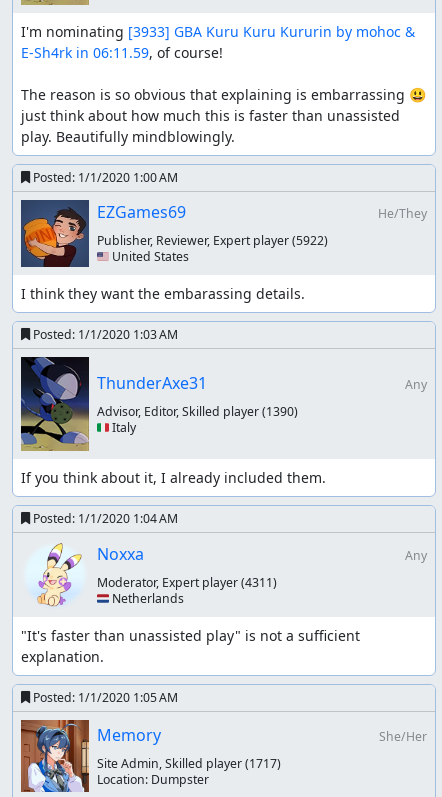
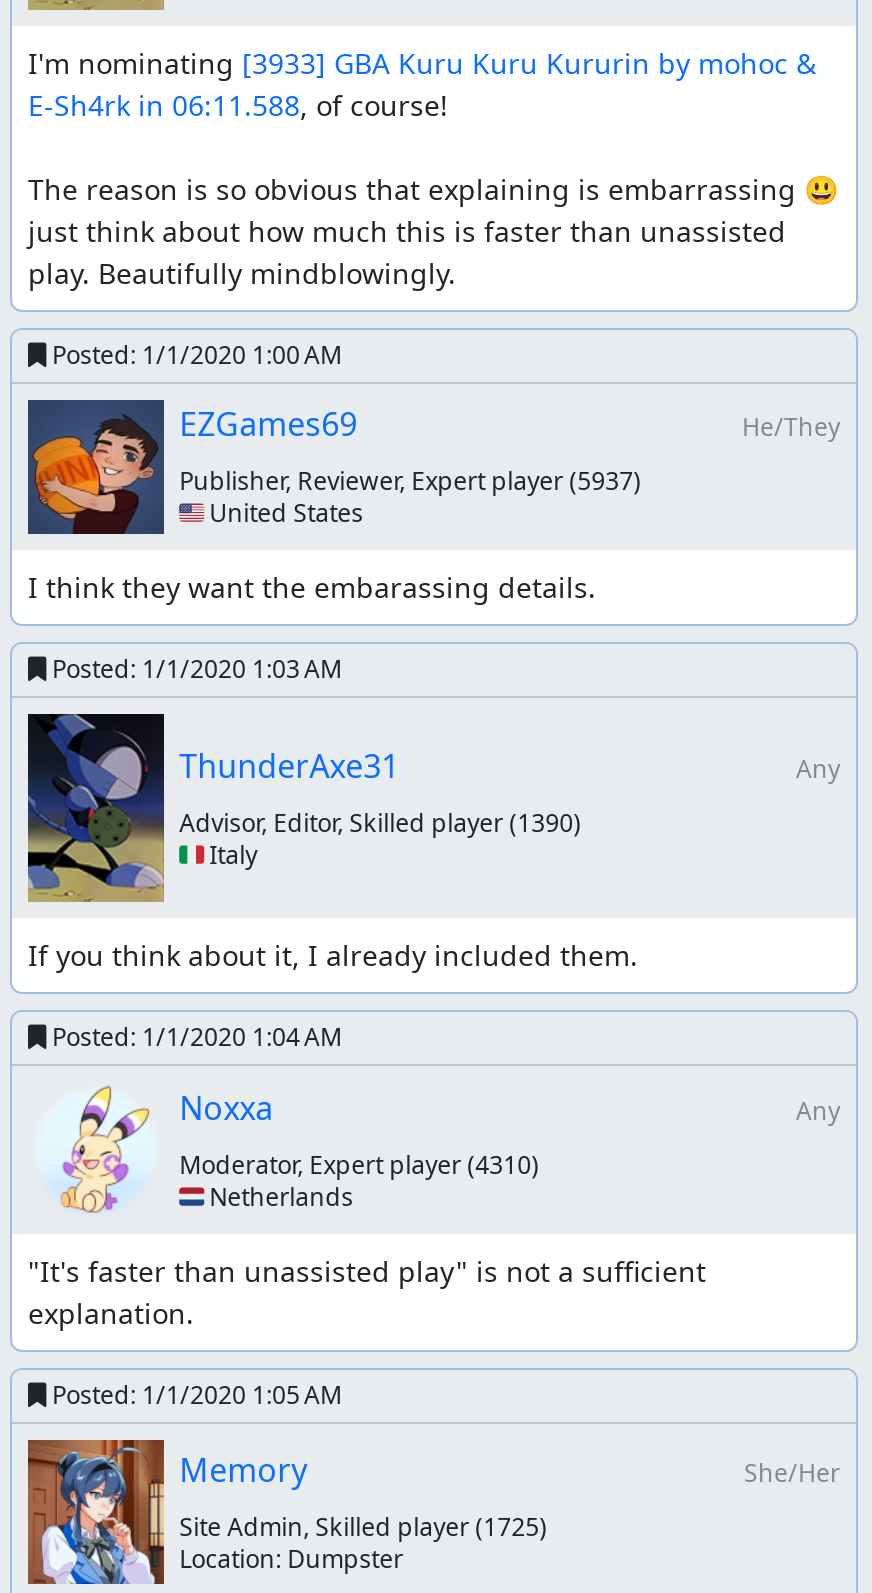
- E-Sh4rk in 06:11.59, of course!
+ E-Sh4rk in 06:11.588, of course!

- Publisher, Reviewer, Expert player (5922)
+ Publisher, Reviewer, Expert player (5937)

- Moderator, Expert player (4311)
+ Moderator, Expert player (4310)

- Site Admin, Skilled player (1717)
+ Site Admin, Skilled player (1725)
